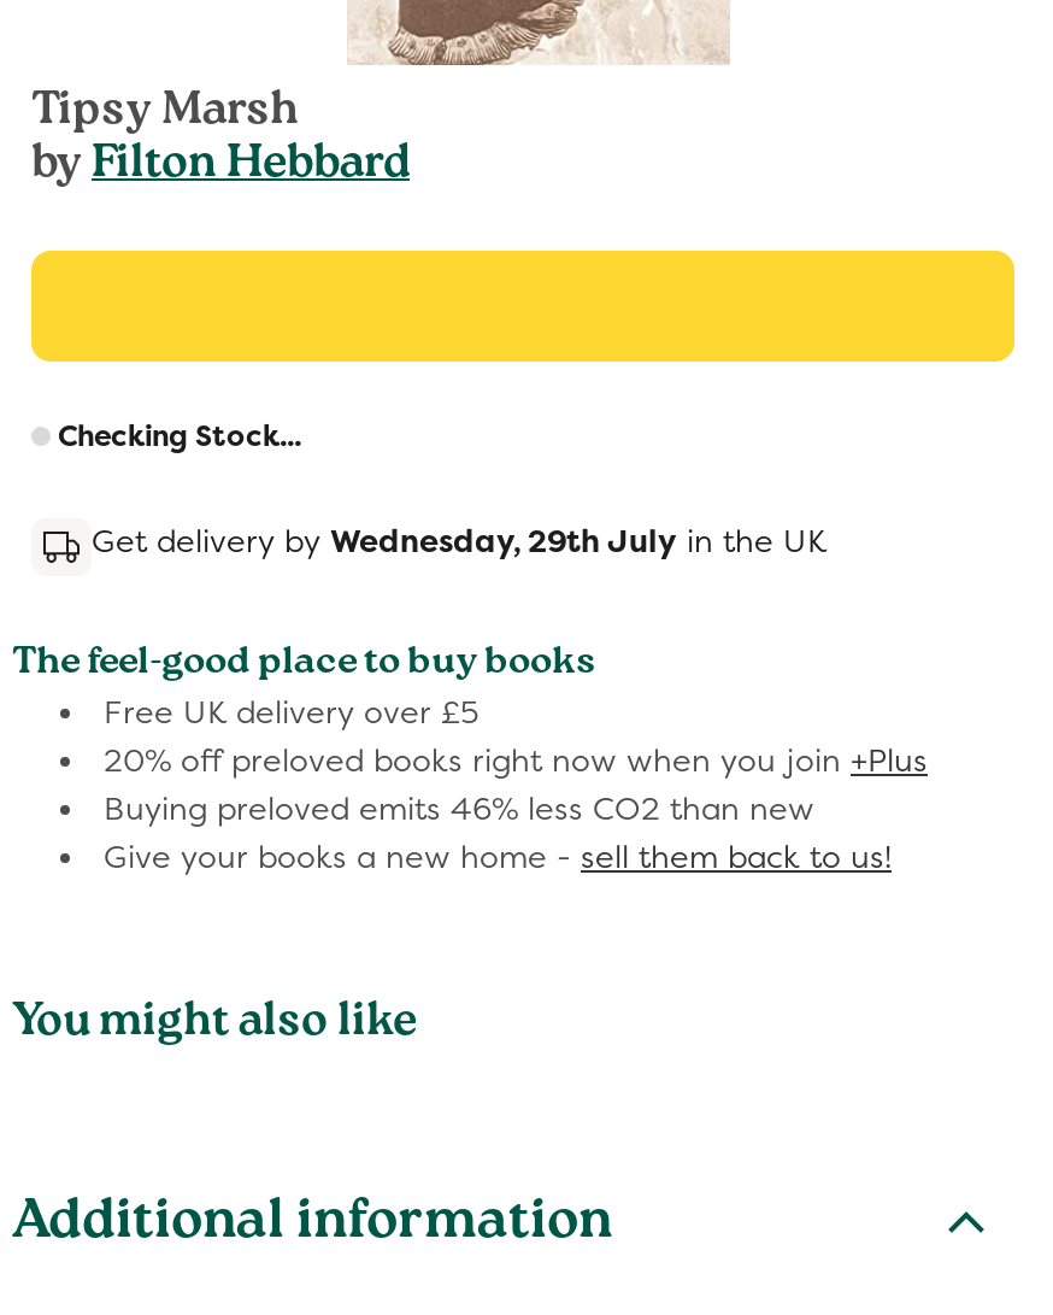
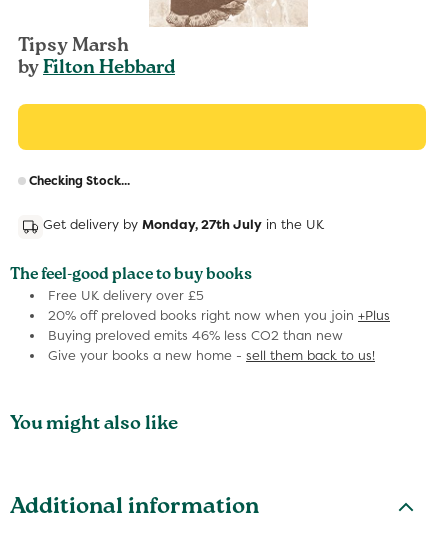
- Get delivery by Wednesday, 29th July in the UK
+ Get delivery by Monday, 27th July in the UK
